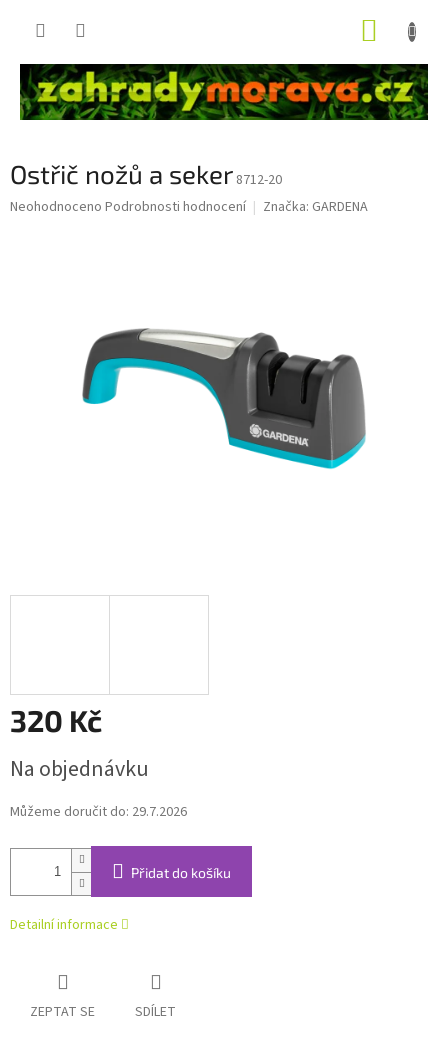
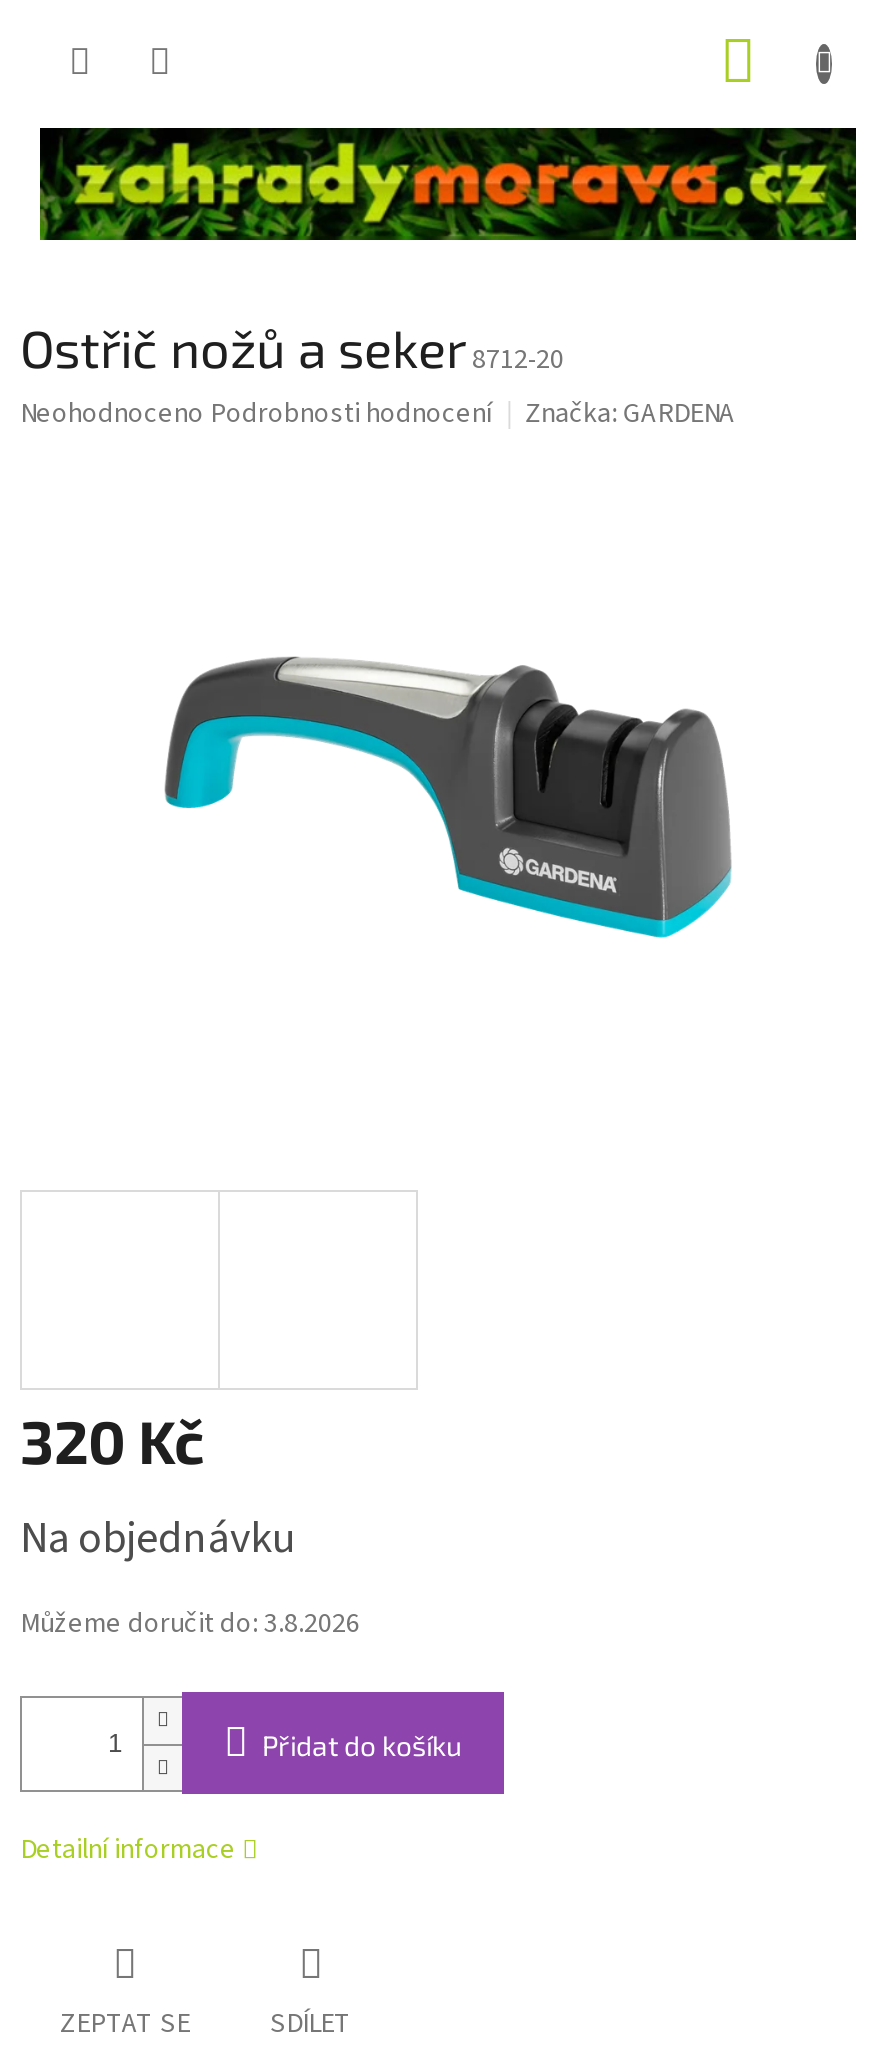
- Můžeme doručit do: 29.7.2026
+ Můžeme doručit do: 3.8.2026
